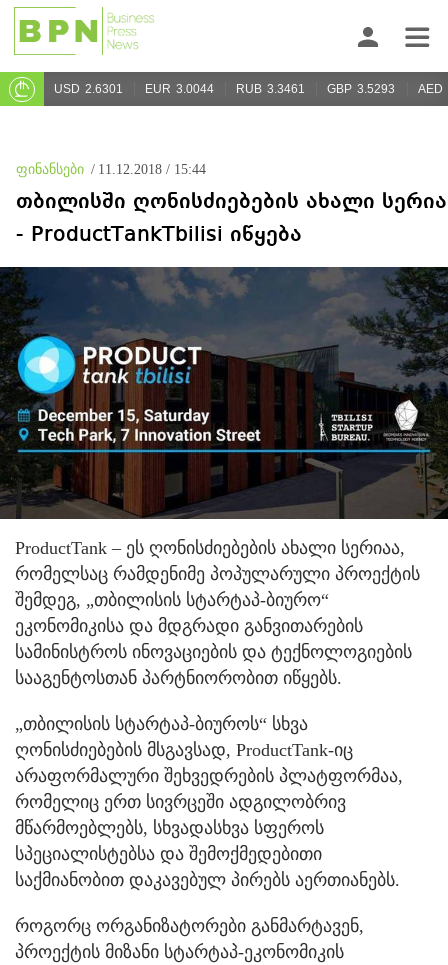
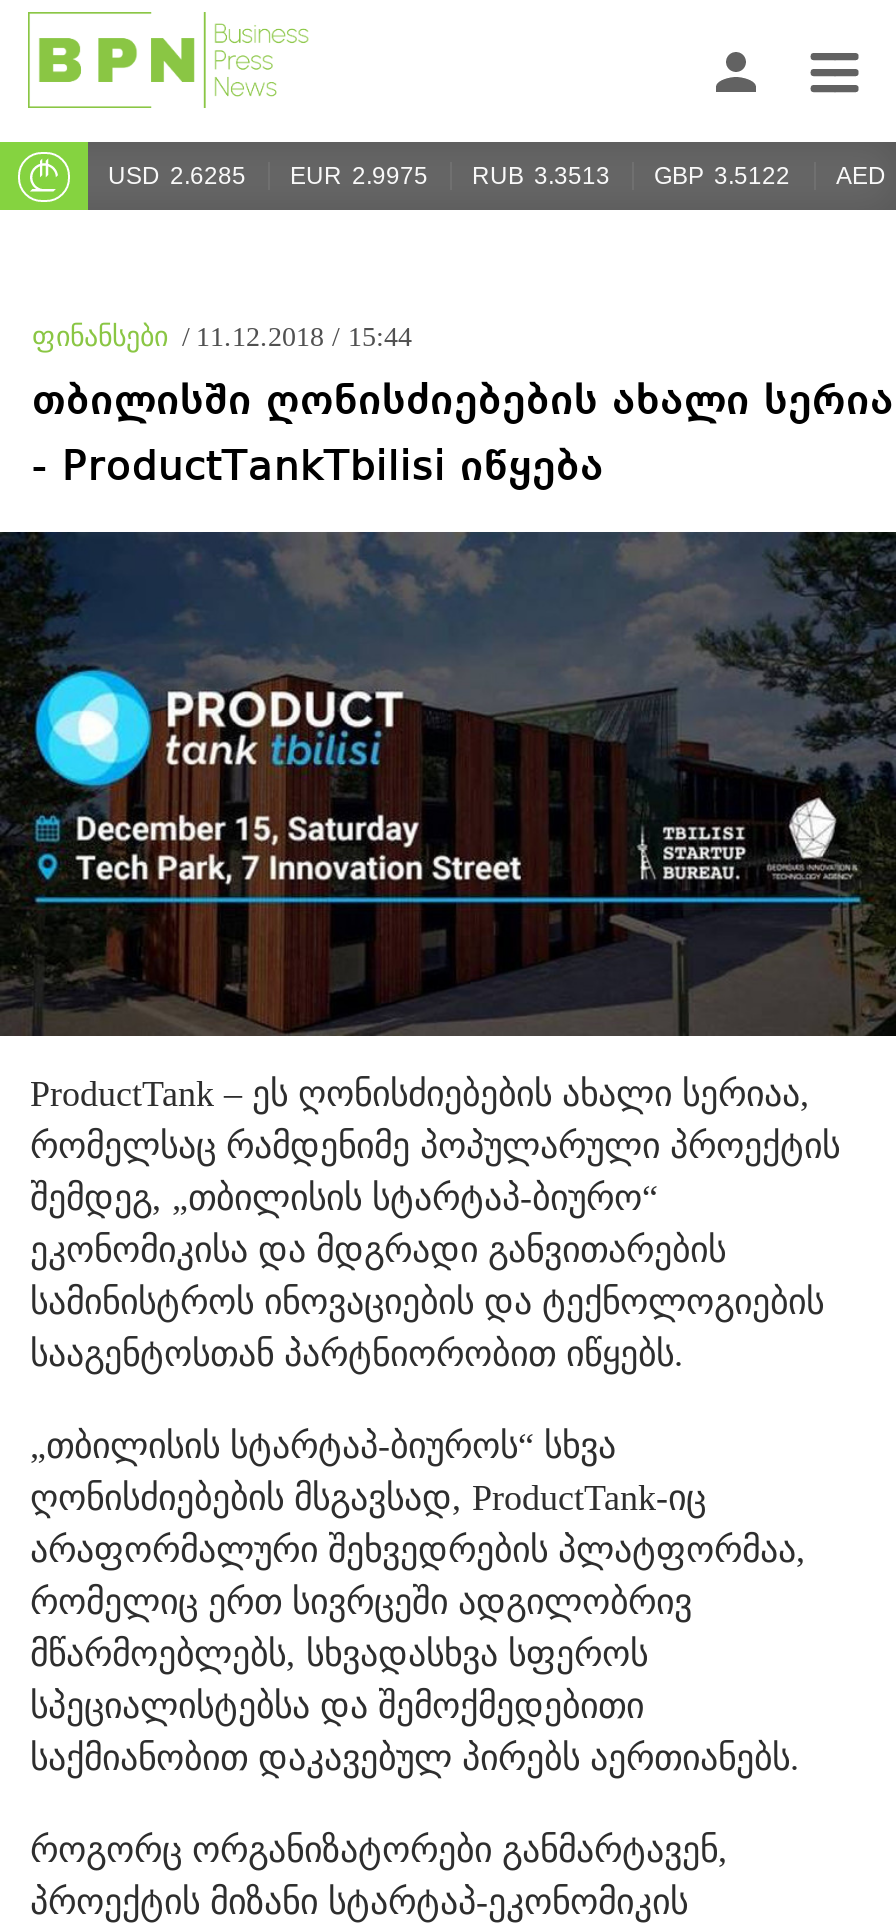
- USD 2.6301
+ USD 2.6285

- EUR 3.0044
+ EUR 2.9975

- RUB 3.3461
+ RUB 3.3513

- GBP 3.5293
+ GBP 3.5122
